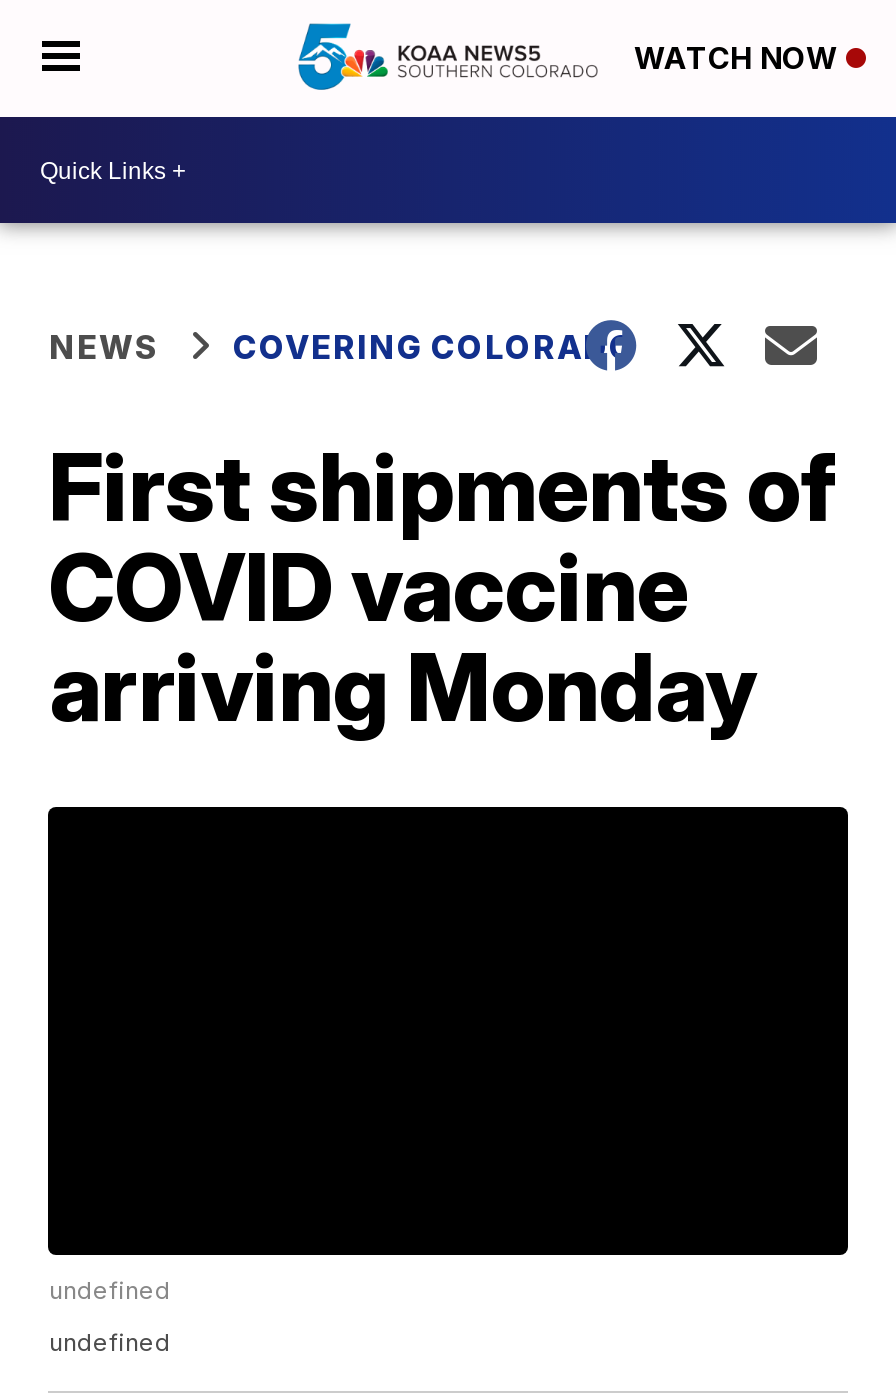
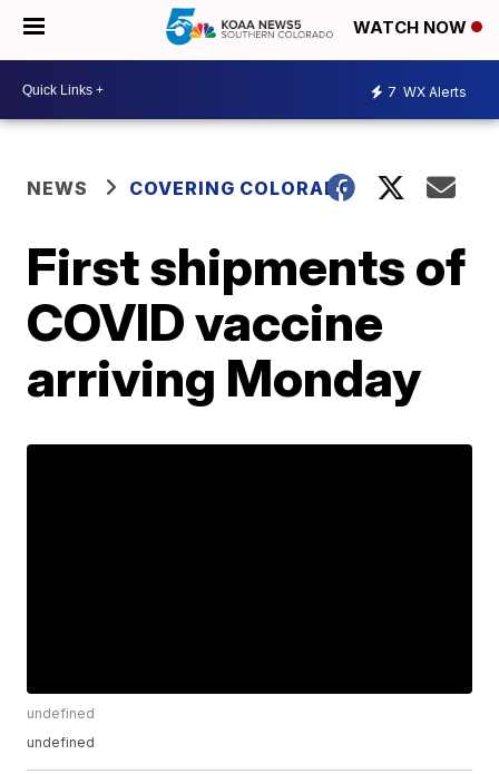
+ 7 WX Alerts
